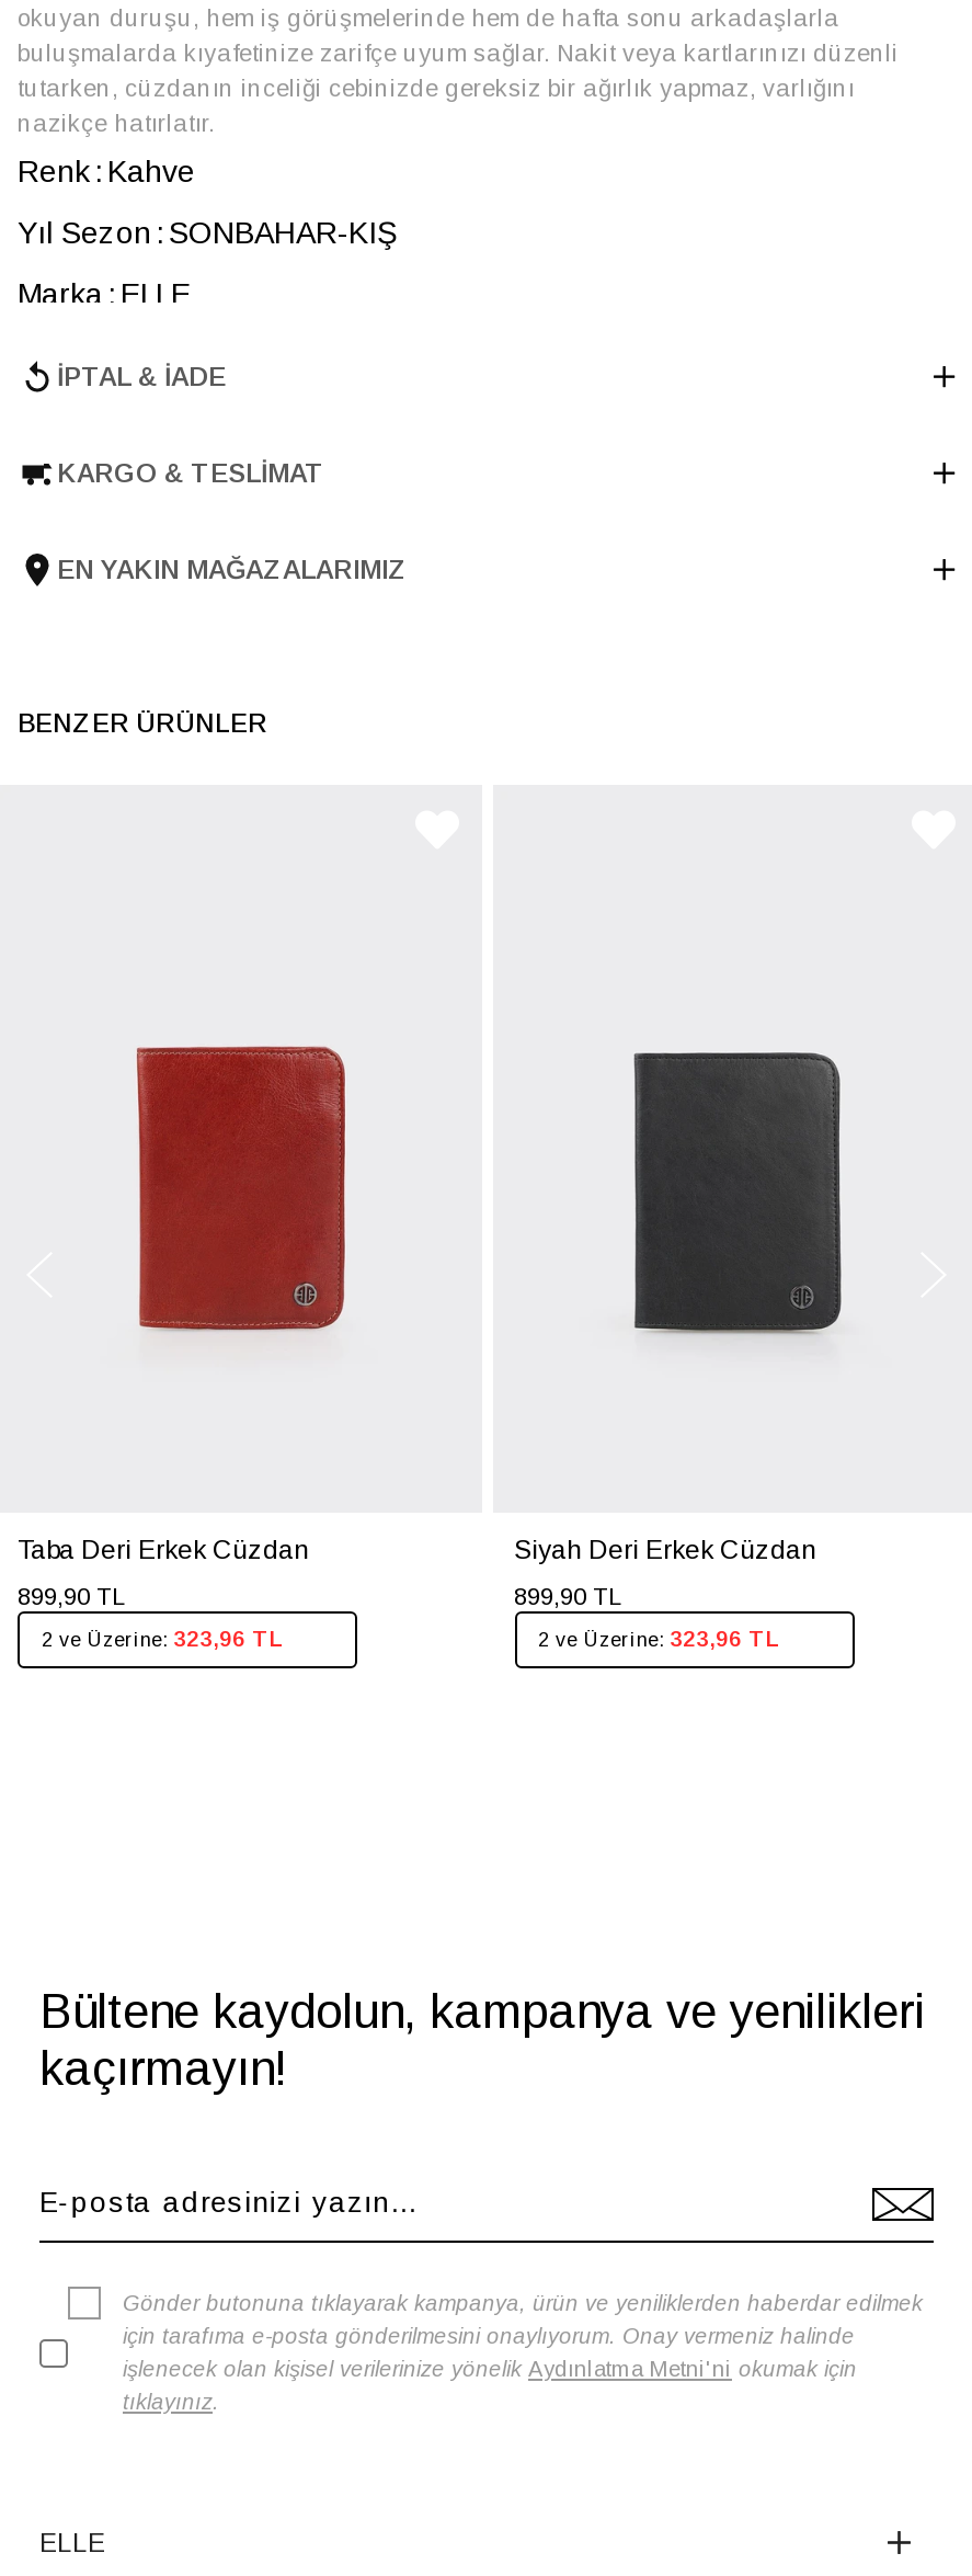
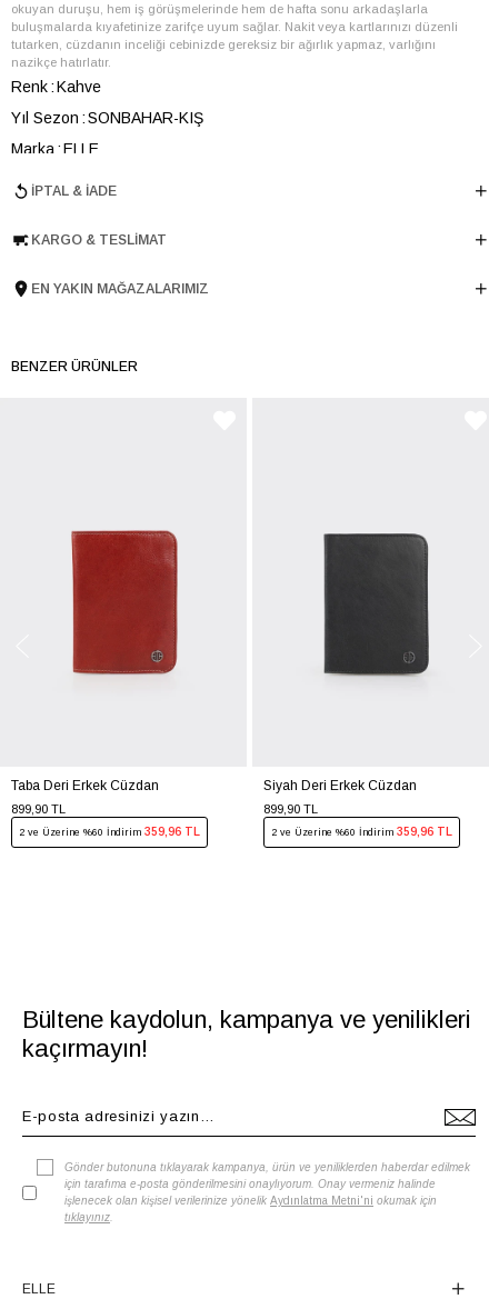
- 2 ve Üzerine: 323,96 TL
+ 2 ve Üzerine %60 İndirim 359,96 TL

- 2 ve Üzerine: 323,96 TL
+ 2 ve Üzerine %60 İndirim 359,96 TL
